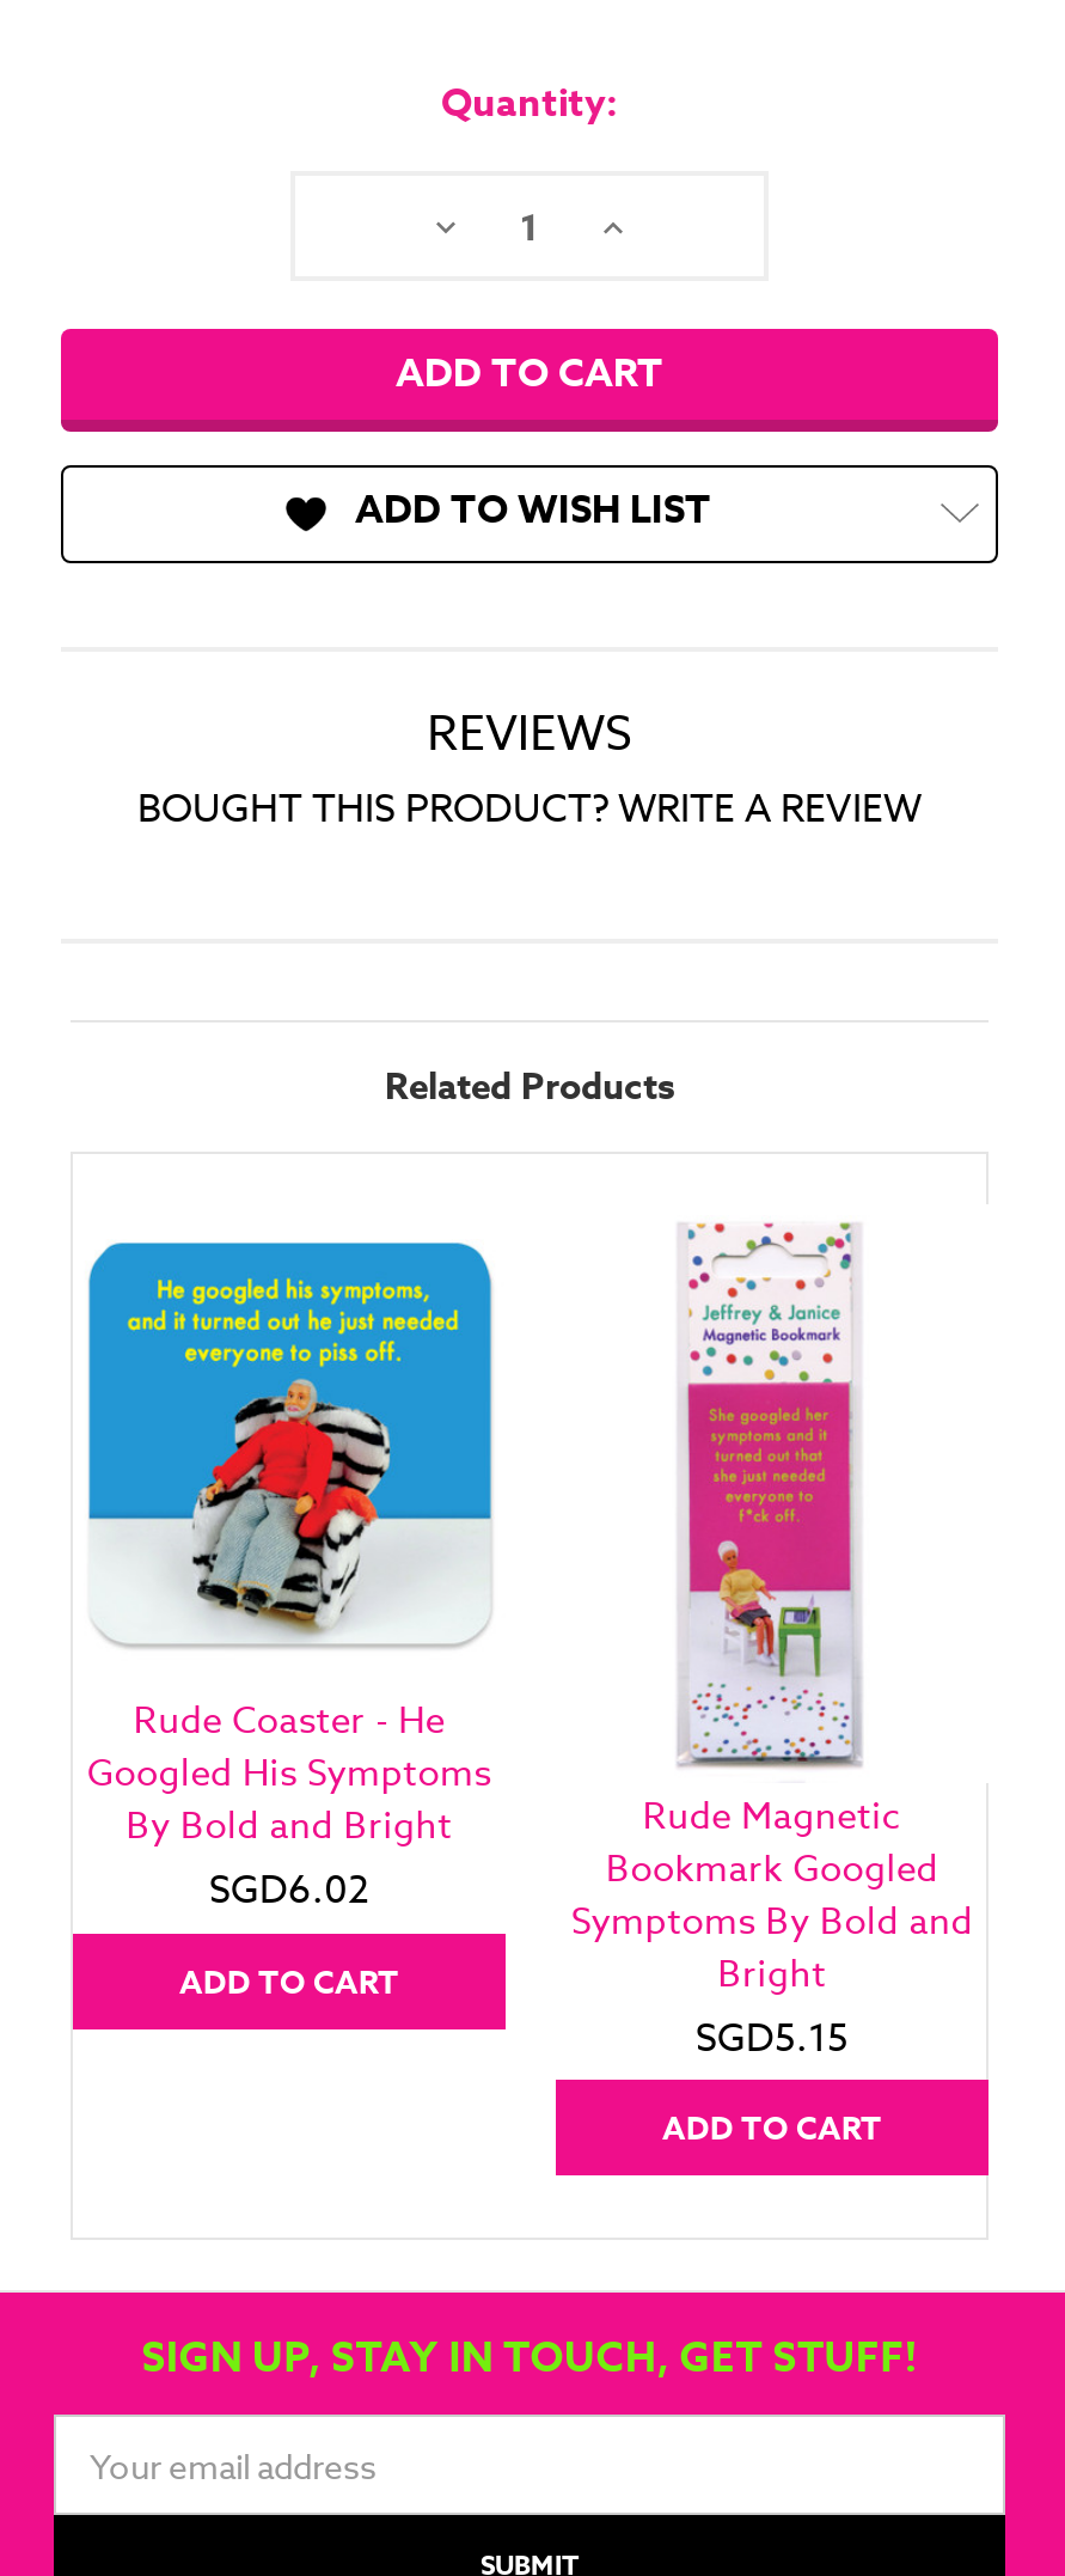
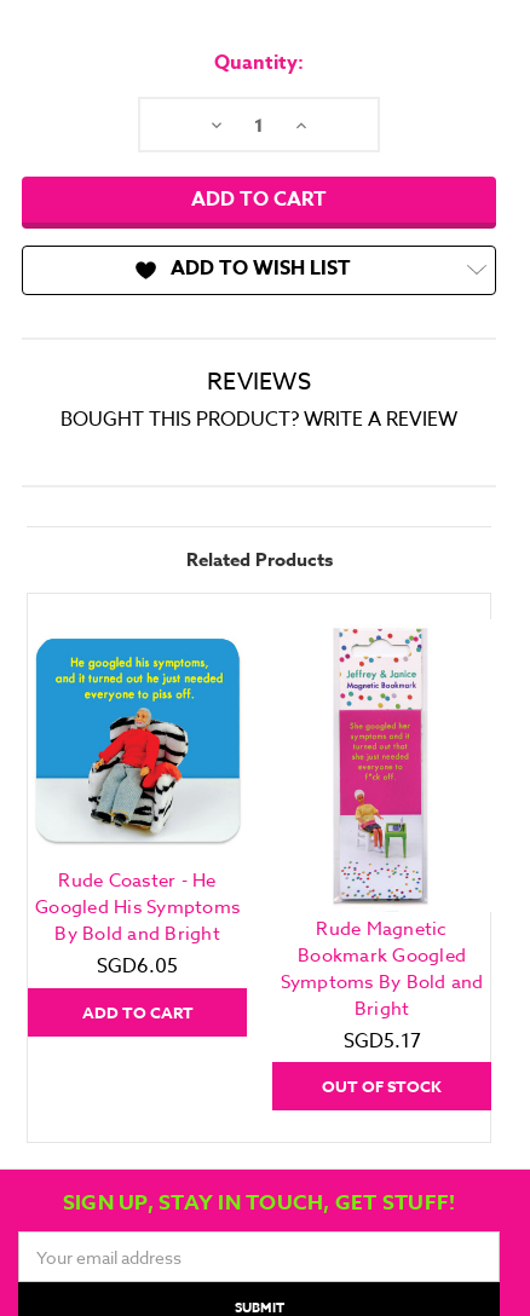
- SGD6.02
+ SGD6.05

- SGD5.15
+ SGD5.17

- ADD TO CART
+ OUT OF STOCK
